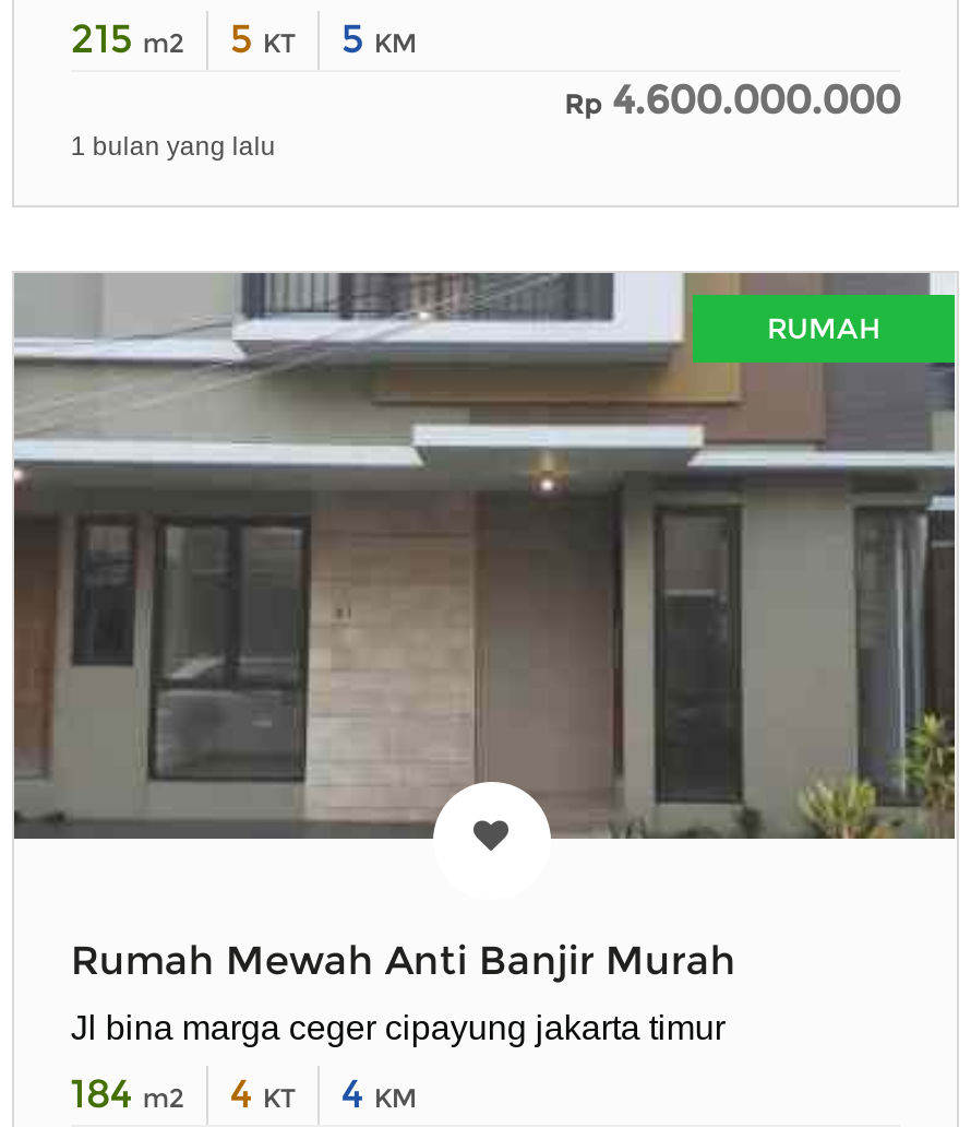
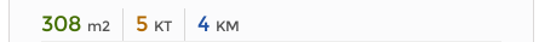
- 215 m2
+ 308 m2

- 5 KM
- Rp 4.600.000.000
- 1 bulan yang lalu

- [image]
- RUMAH

- Rumah Mewah Anti Banjir Murah
- Jl bina marga ceger cipayung jakarta timur
- 184 m2
- 4 KT
